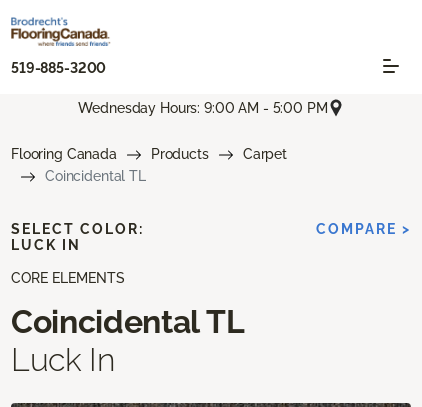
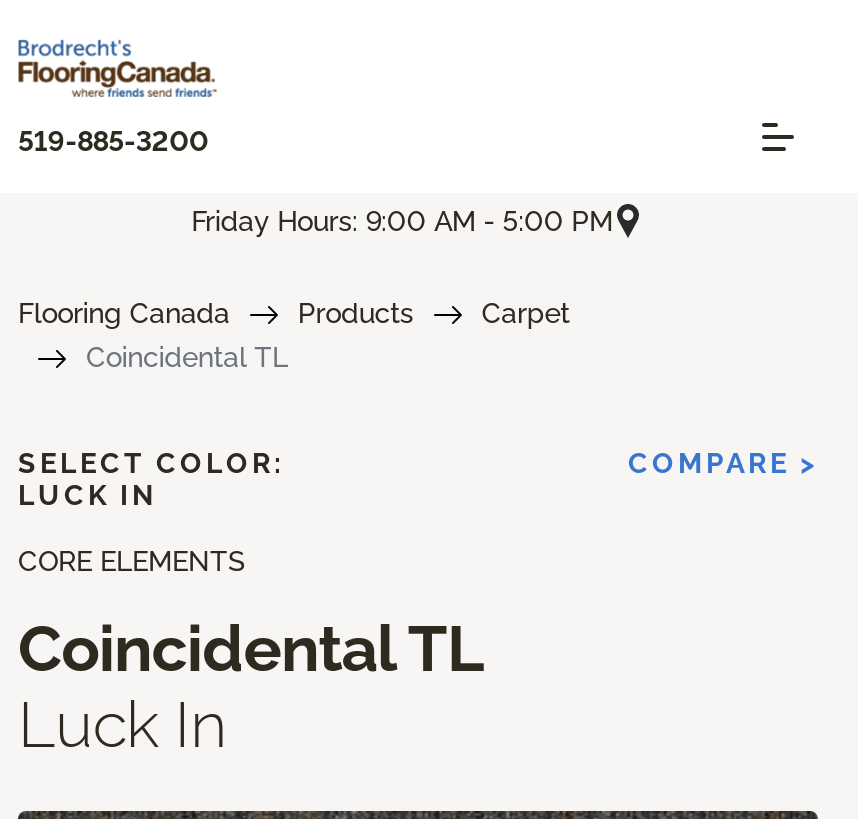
- Wednesday Hours: 9:00 AM - 5:00 PM
+ Friday Hours: 9:00 AM - 5:00 PM
